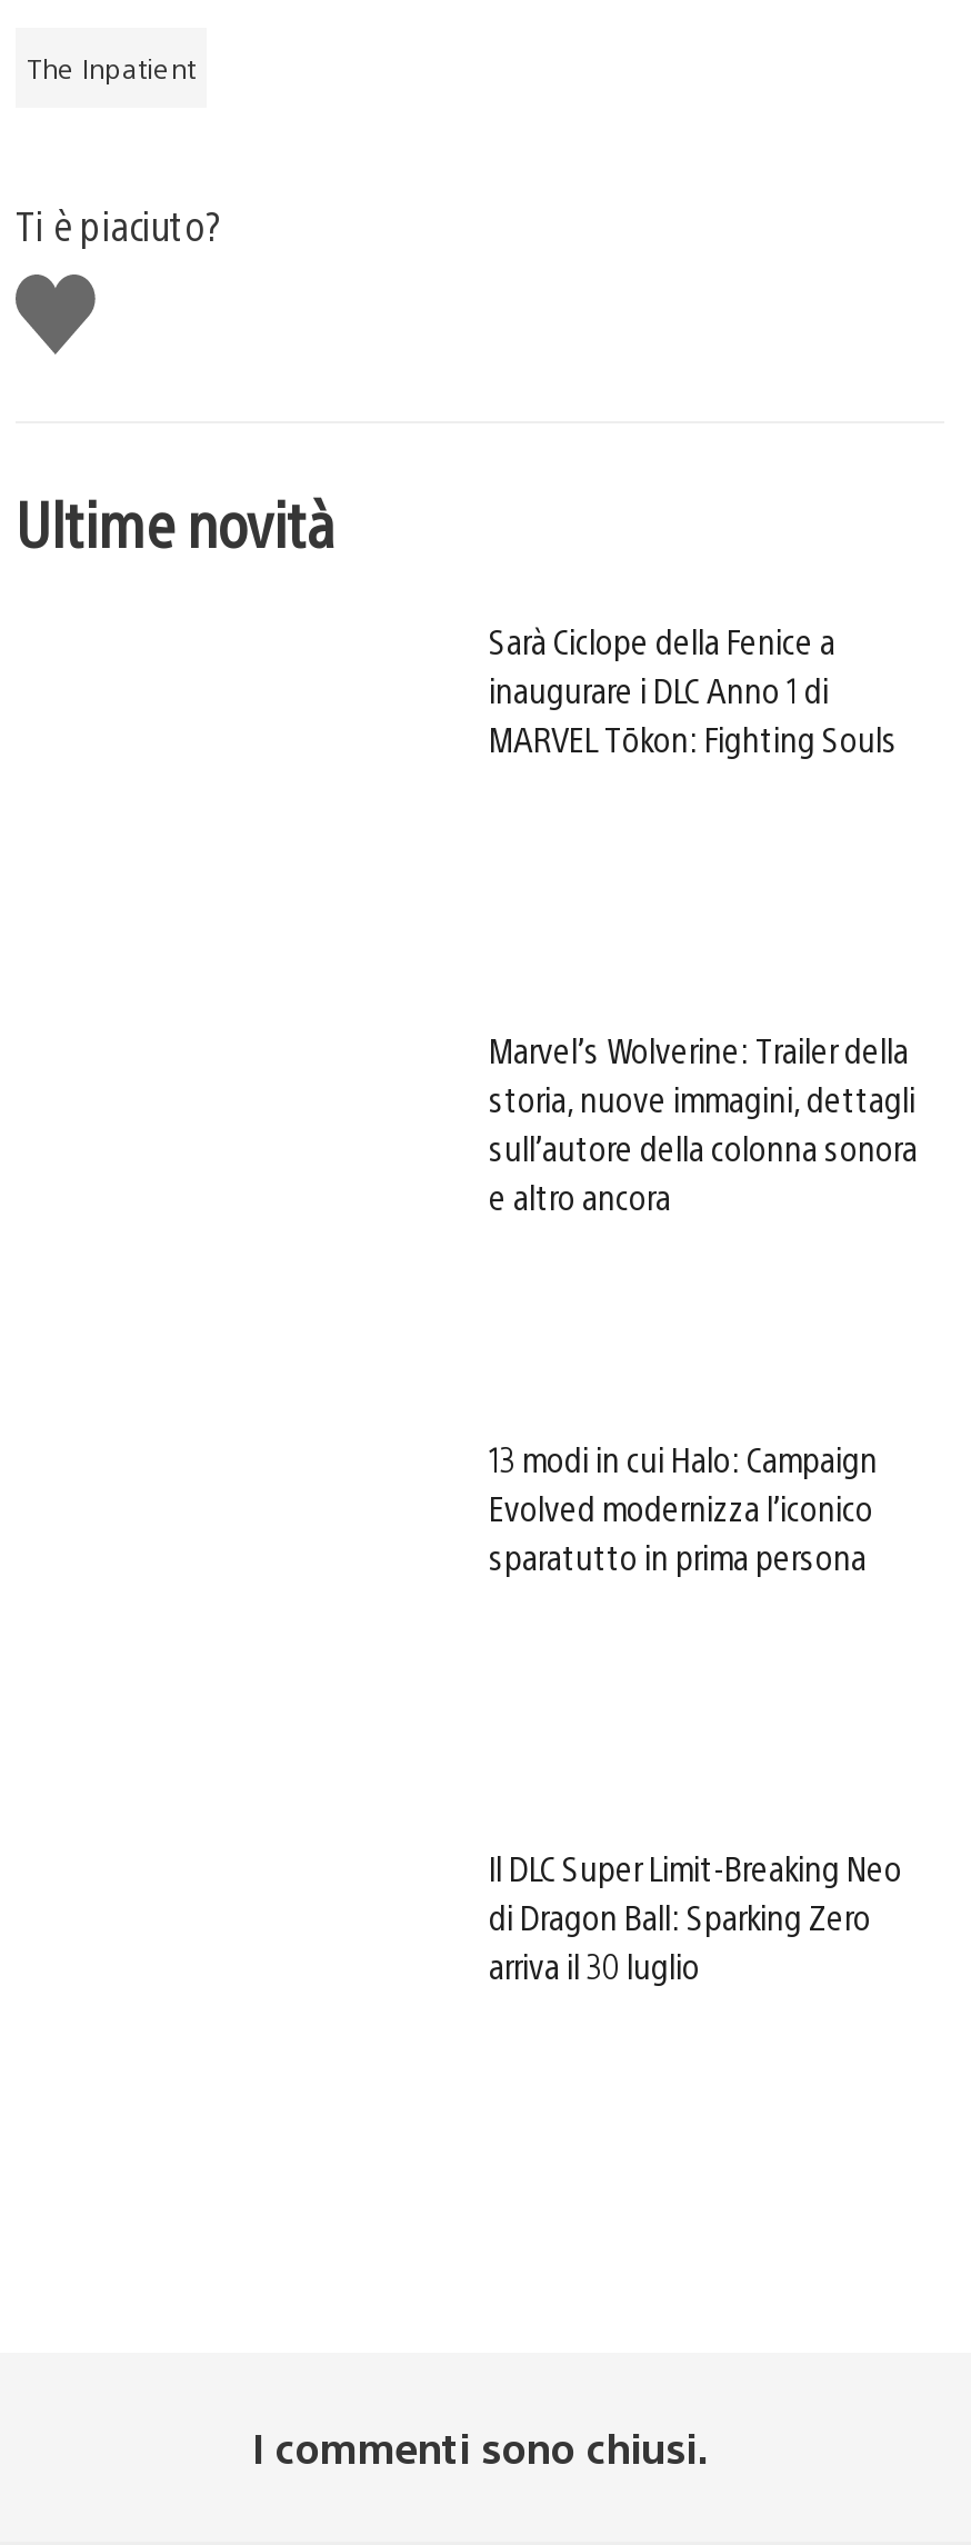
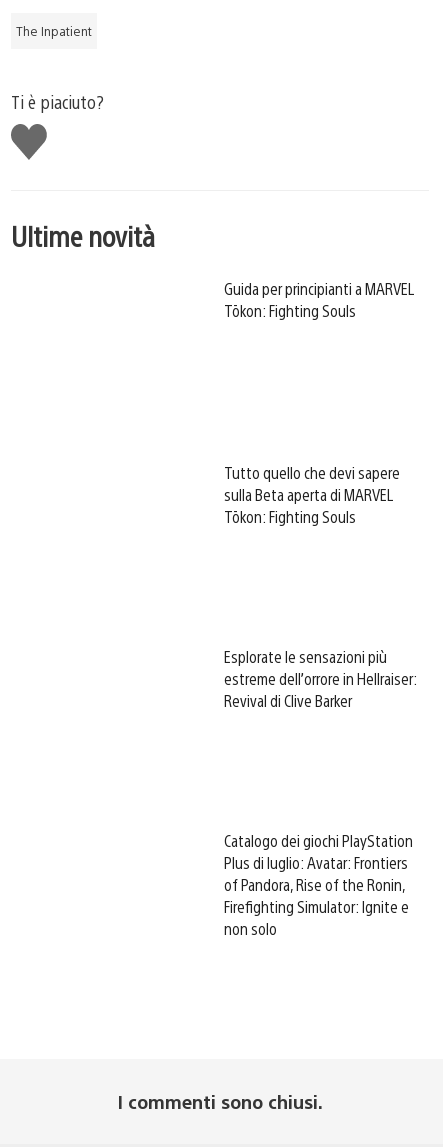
- Sarà Ciclope della Fenice a
- inaugurare i DLC Anno 1 di
- MARVEL Tōkon: Fighting Souls
+ Guida per principianti a MARVEL
+ Tōkon: Fighting Souls

- Marvel’s Wolverine: Trailer della
- storia, nuove immagini, dettagli
- sull’autore della colonna sonora
- e altro ancora
+ Tutto quello che devi sapere
+ sulla Beta aperta di MARVEL
+ Tōkon: Fighting Souls

- 13 modi in cui Halo: Campaign
- Evolved modernizza l’iconico
- sparatutto in prima persona
+ Esplorate le sensazioni più
+ estreme dell’orrore in Hellraiser:
+ Revival di Clive Barker

- Il DLC Super Limit-Breaking Neo
- di Dragon Ball: Sparking Zero
- arriva il 30 luglio
+ Catalogo dei giochi PlayStation
+ Plus di luglio: Avatar: Frontiers
+ of Pandora, Rise of the Ronin,
+ Firefighting Simulator: Ignite e
+ non solo
